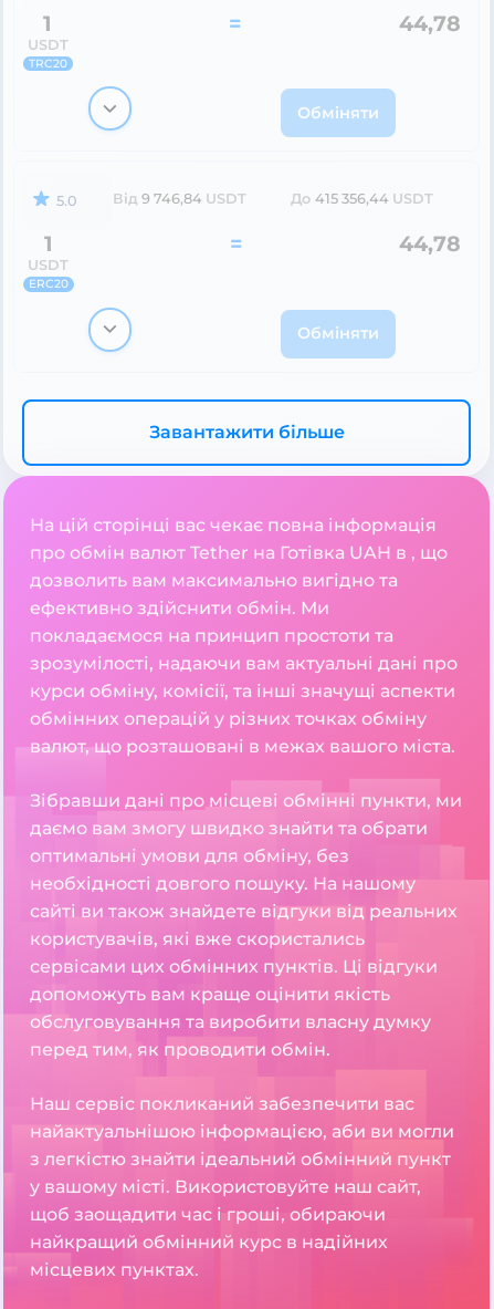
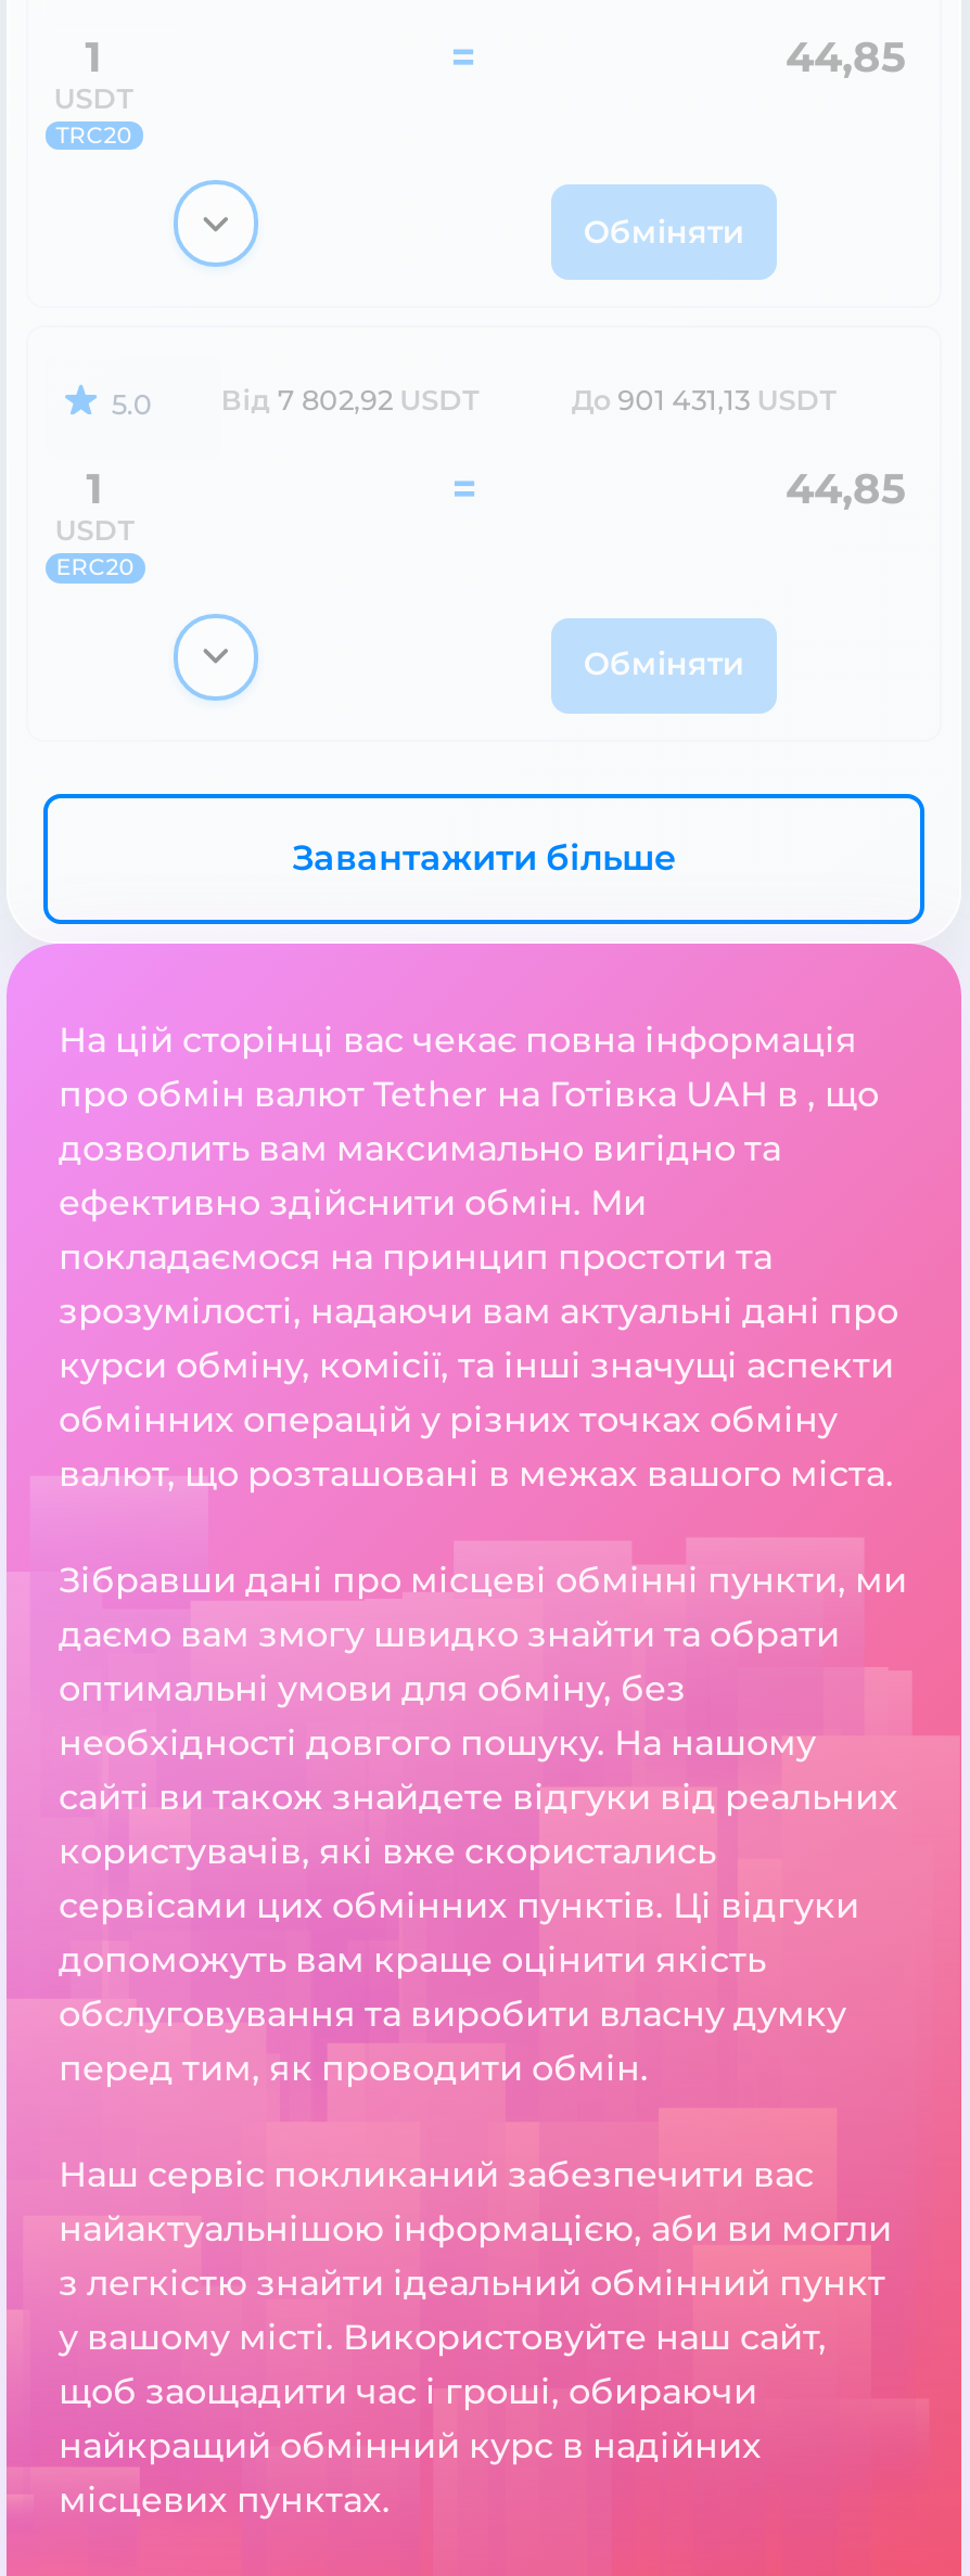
- 44,78
+ 44,85

- Від 9 746,84 USDT
+ Від 7 802,92 USDT

- До 415 356,44 USDT
+ До 901 431,13 USDT

- 44,78
+ 44,85
